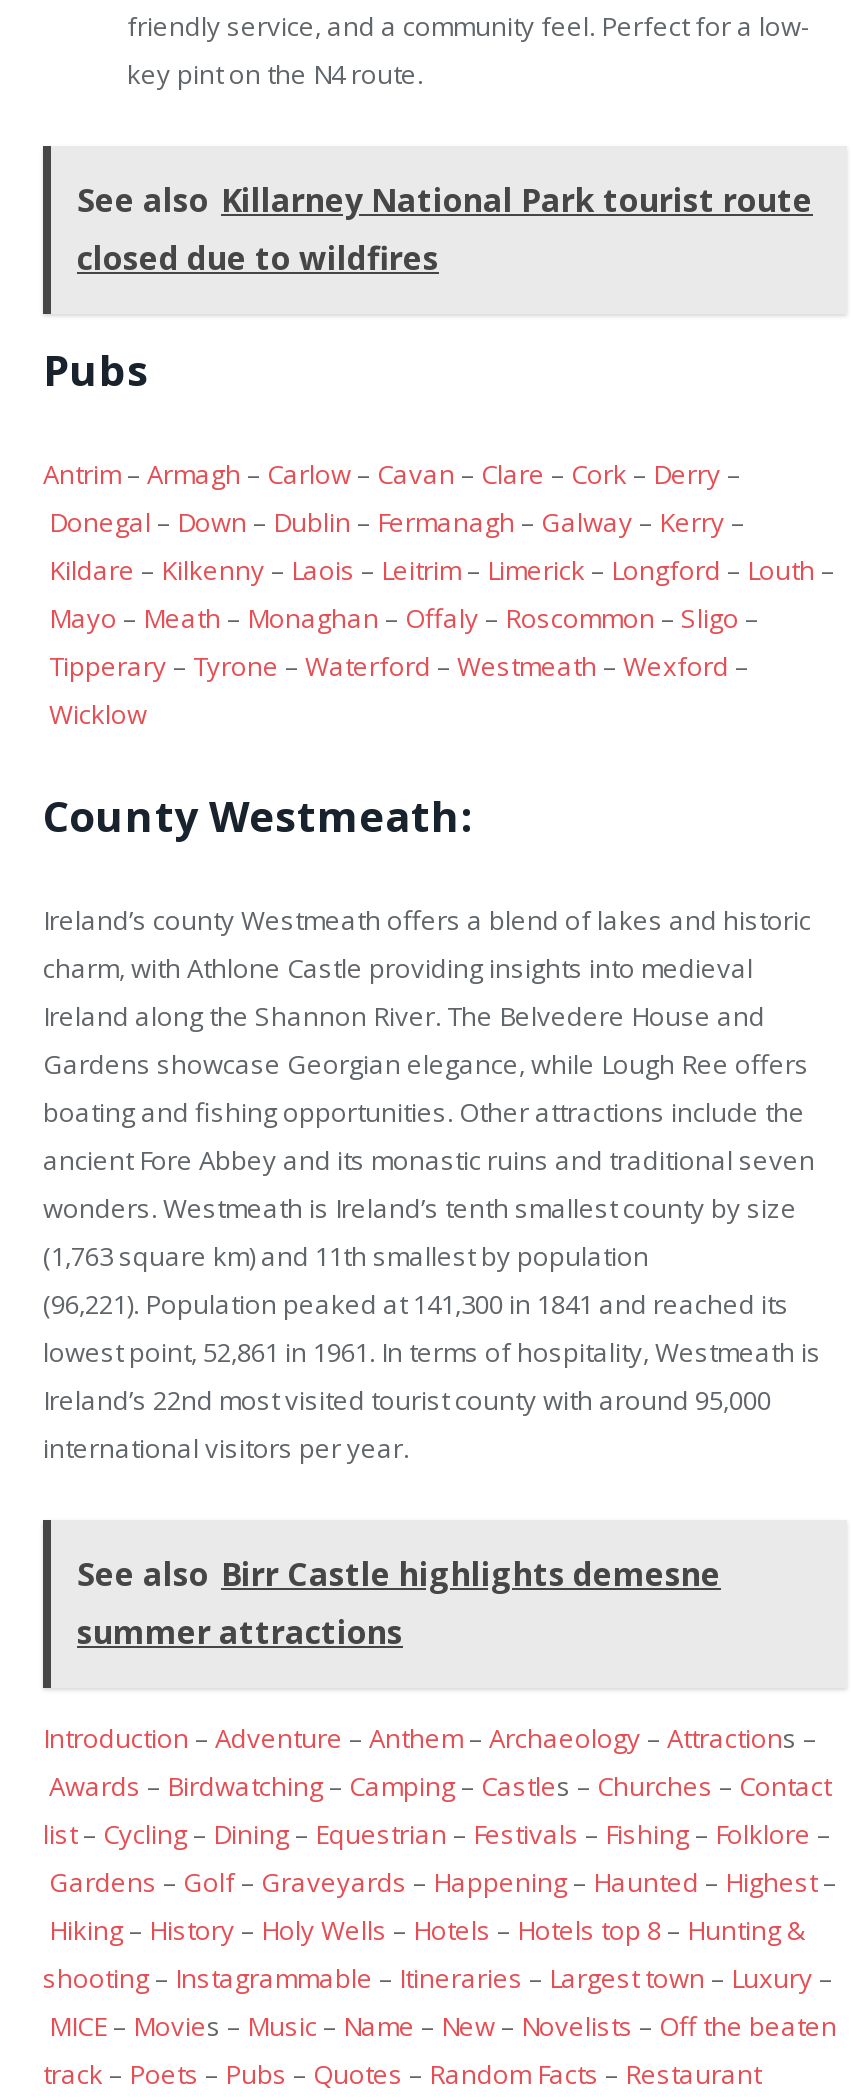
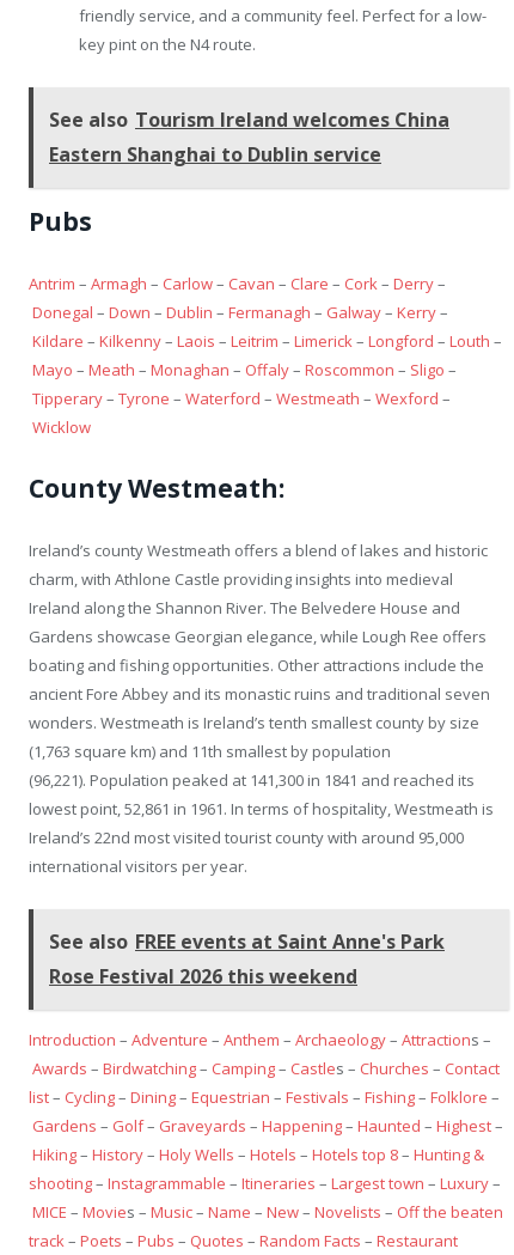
- See also Killarney National Park tourist route
- closed due to wildfires
+ See also Tourism Ireland welcomes China
+ Eastern Shanghai to Dublin service

- See also Birr Castle highlights demesne
- summer attractions
+ See also FREE events at Saint Anne's Park
+ Rose Festival 2026 this weekend
